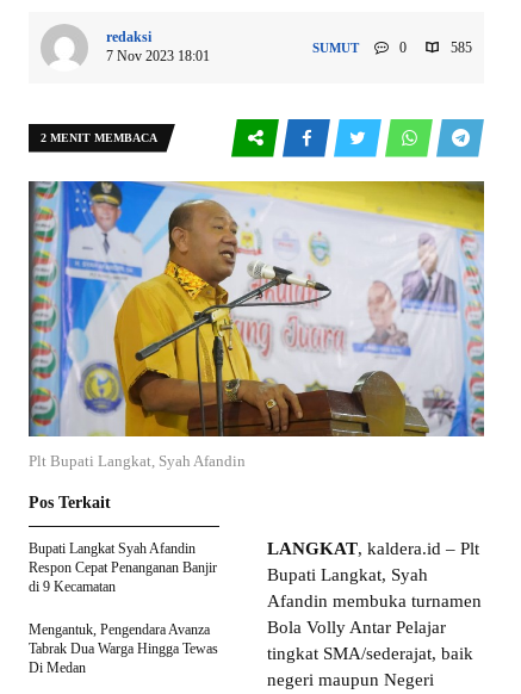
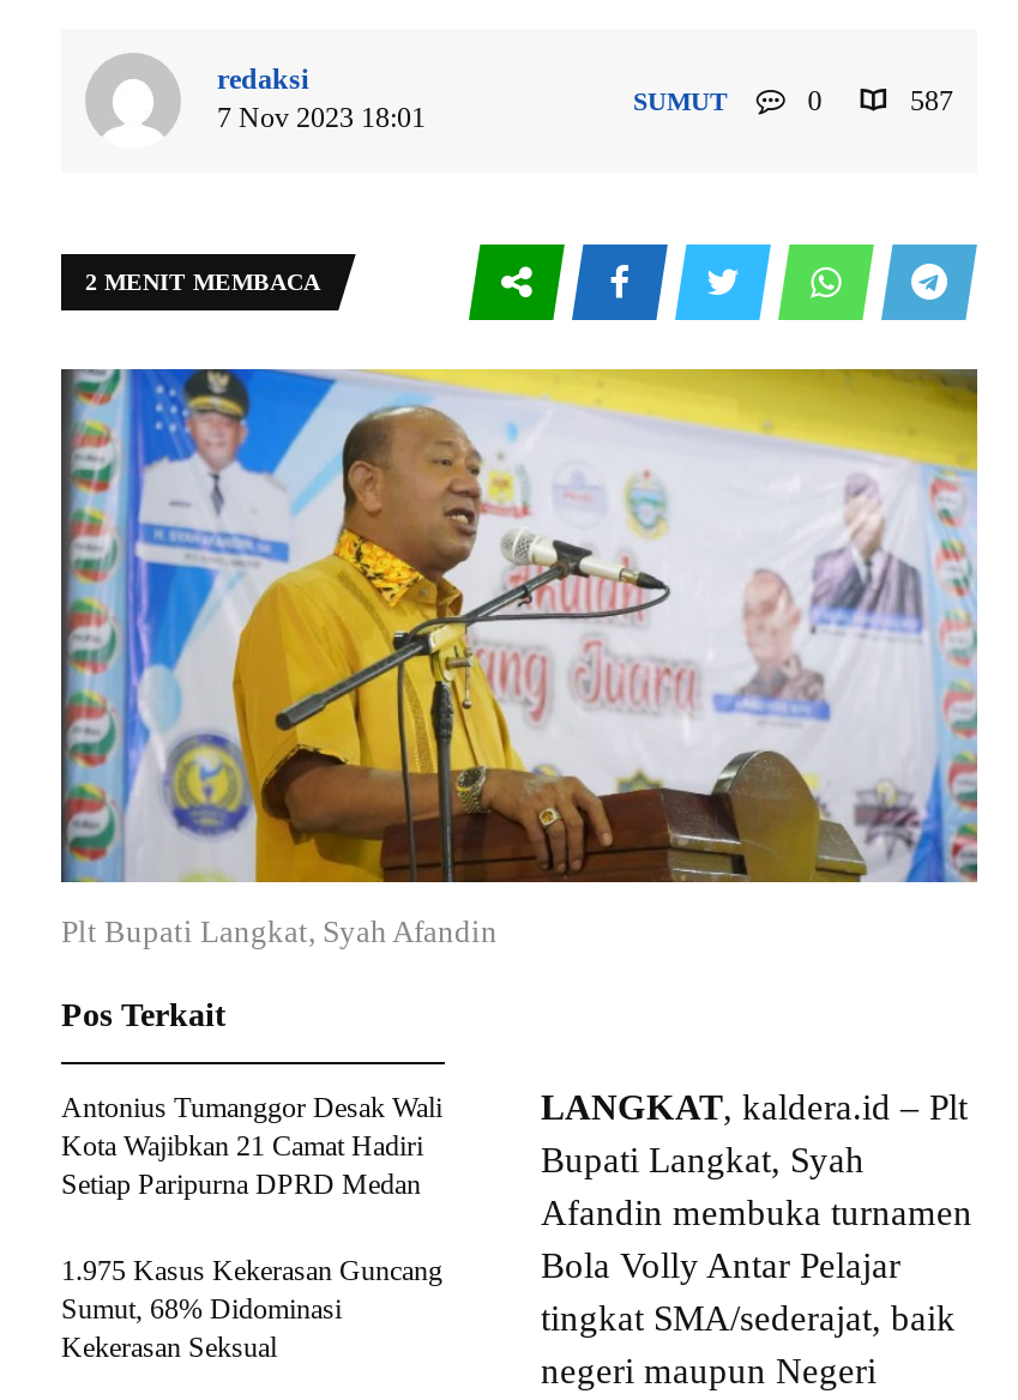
- 585
+ 587

- Bupati Langkat Syah Afandin
- Respon Cepat Penanganan Banjir
- di 9 Kecamatan
+ Antonius Tumanggor Desak Wali
+ Kota Wajibkan 21 Camat Hadiri
+ Setiap Paripurna DPRD Medan

- Mengantuk, Pengendara Avanza
- Tabrak Dua Warga Hingga Tewas
- Di Medan
+ 1.975 Kasus Kekerasan Guncang
+ Sumut, 68% Didominasi
+ Kekerasan Seksual
